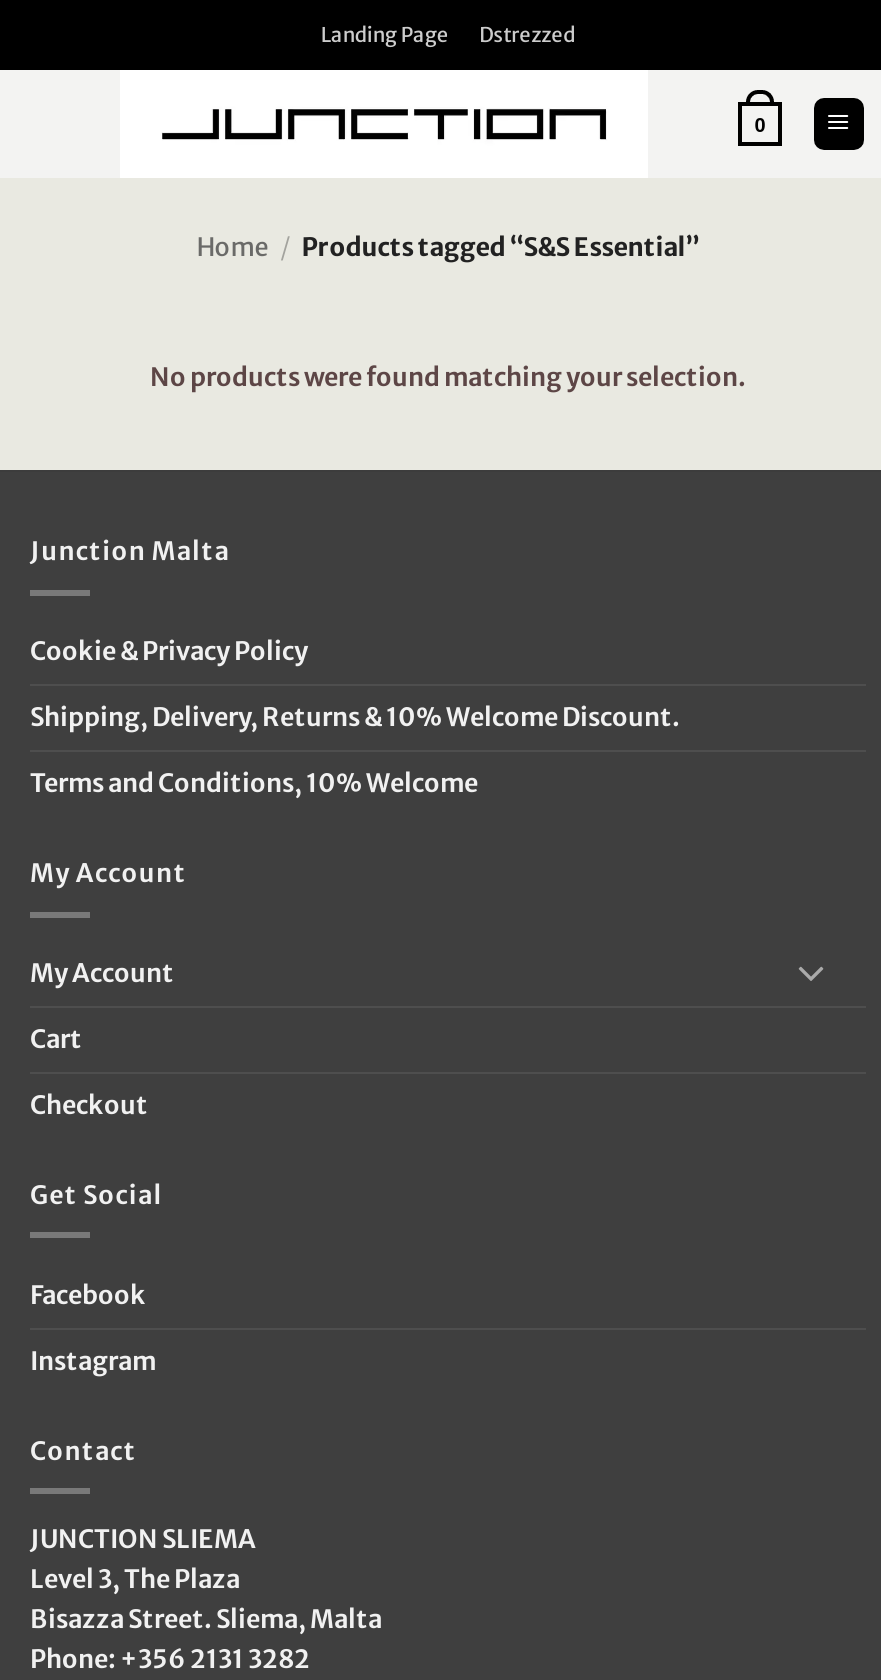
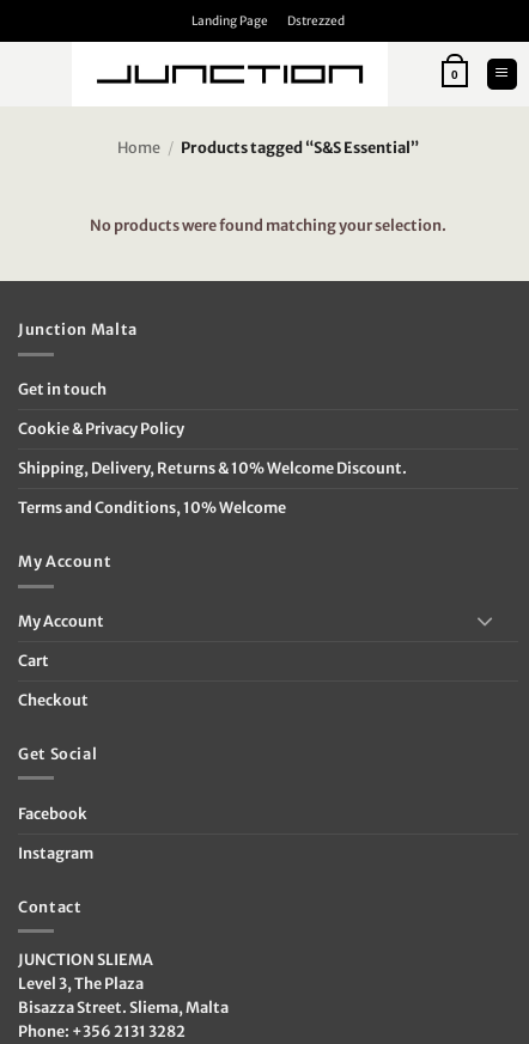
+ Get in touch
